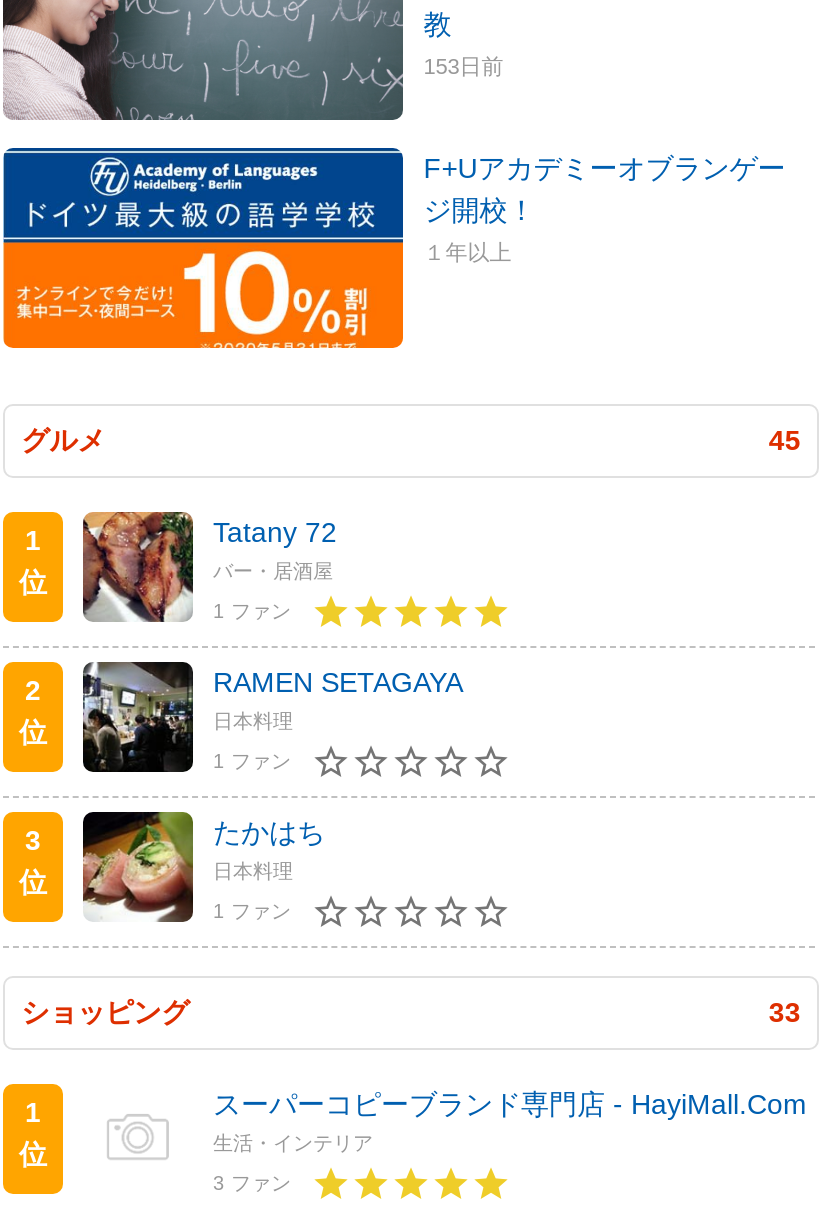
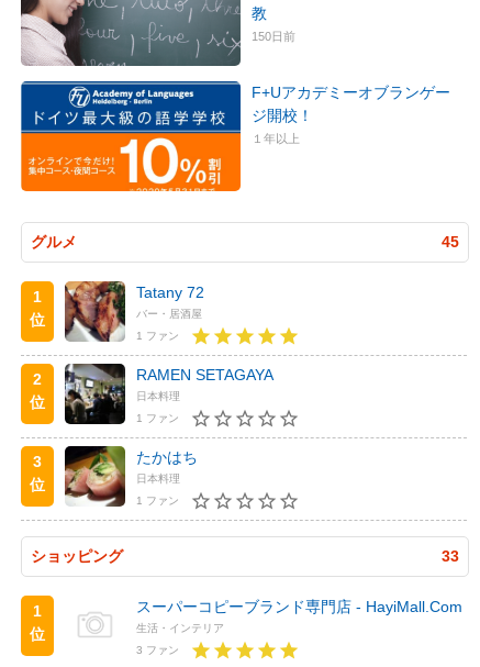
- 153日前
+ 150日前
